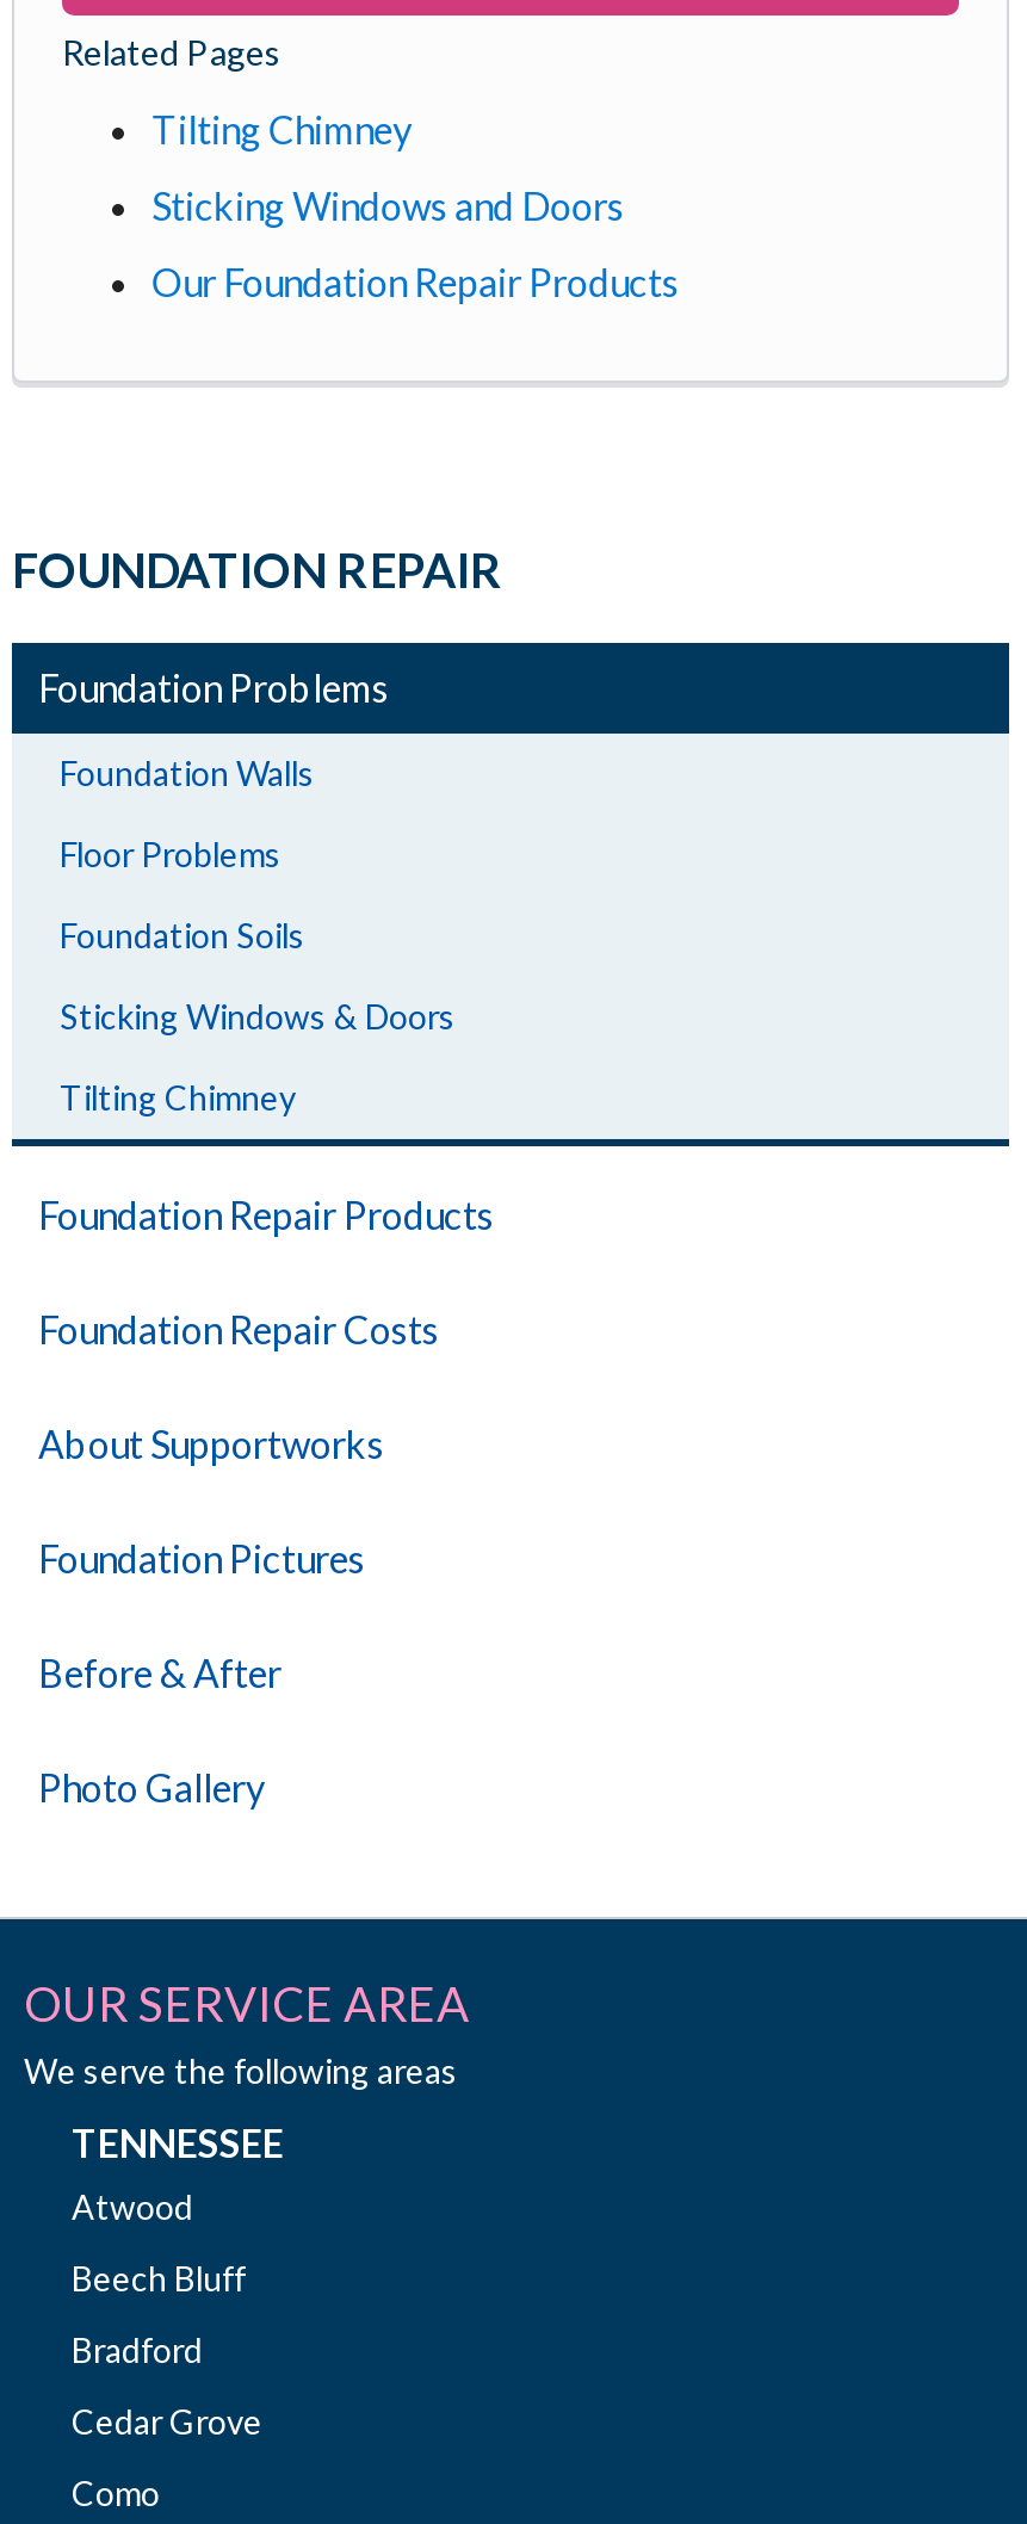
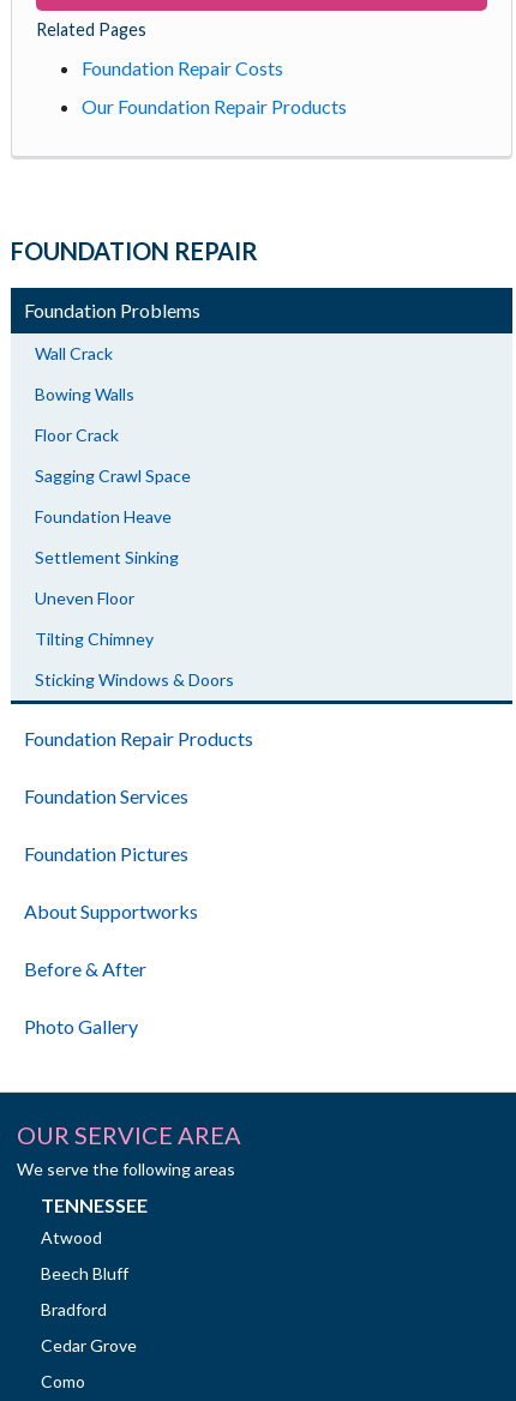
- Tilting Chimney
- Sticking Windows and Doors

moved up: Our Foundation Repair Products | FOUNDATION REPAIR | Foundation Problems

- Foundation Walls
- Floor Problems
- Foundation Soils
+ Wall Crack
+ Bowing Walls
+ Floor Crack
+ Sagging Crawl Space
+ Foundation Heave
+ Settlement Sinking
+ Uneven Floor

moved down: Sticking Windows & Doors

+ Foundation Services

moved up: Foundation Repair Costs

moved down: About Supportworks
